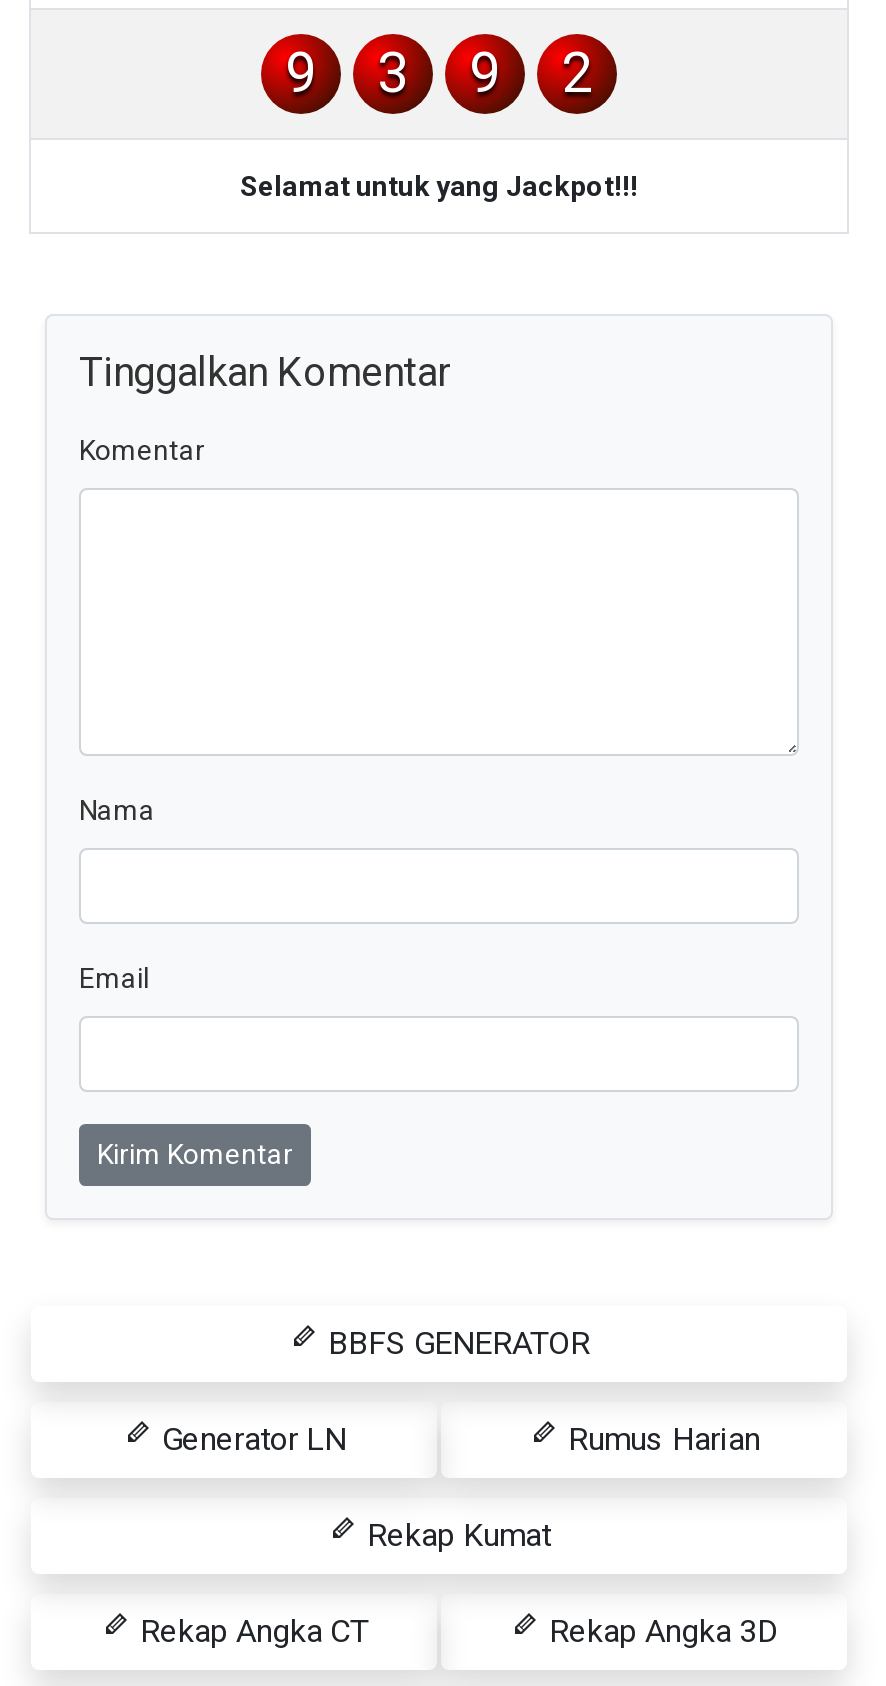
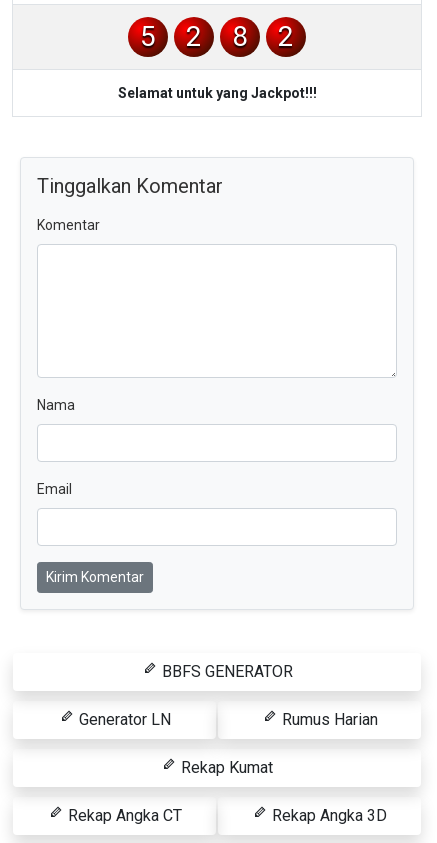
- 9
+ 5

- 3
+ 2

- 9
+ 8
